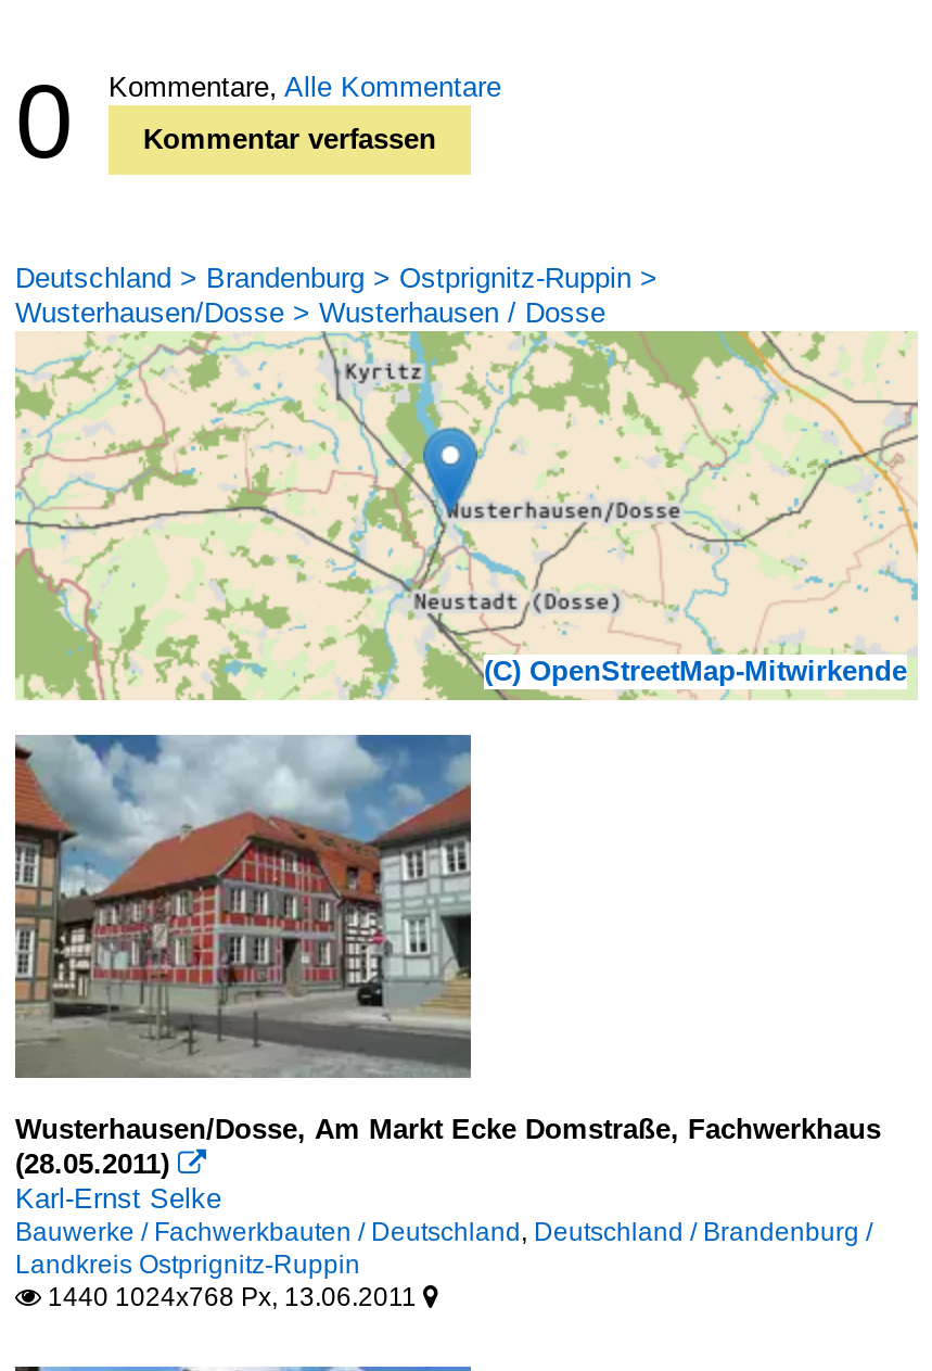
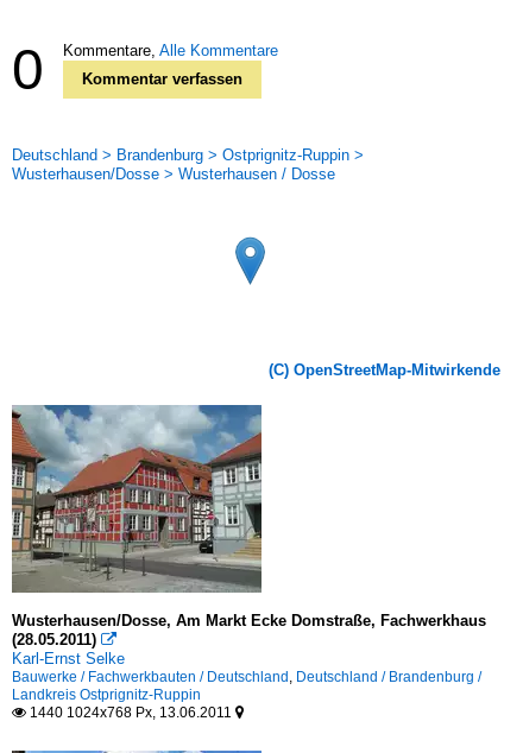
- [image]
